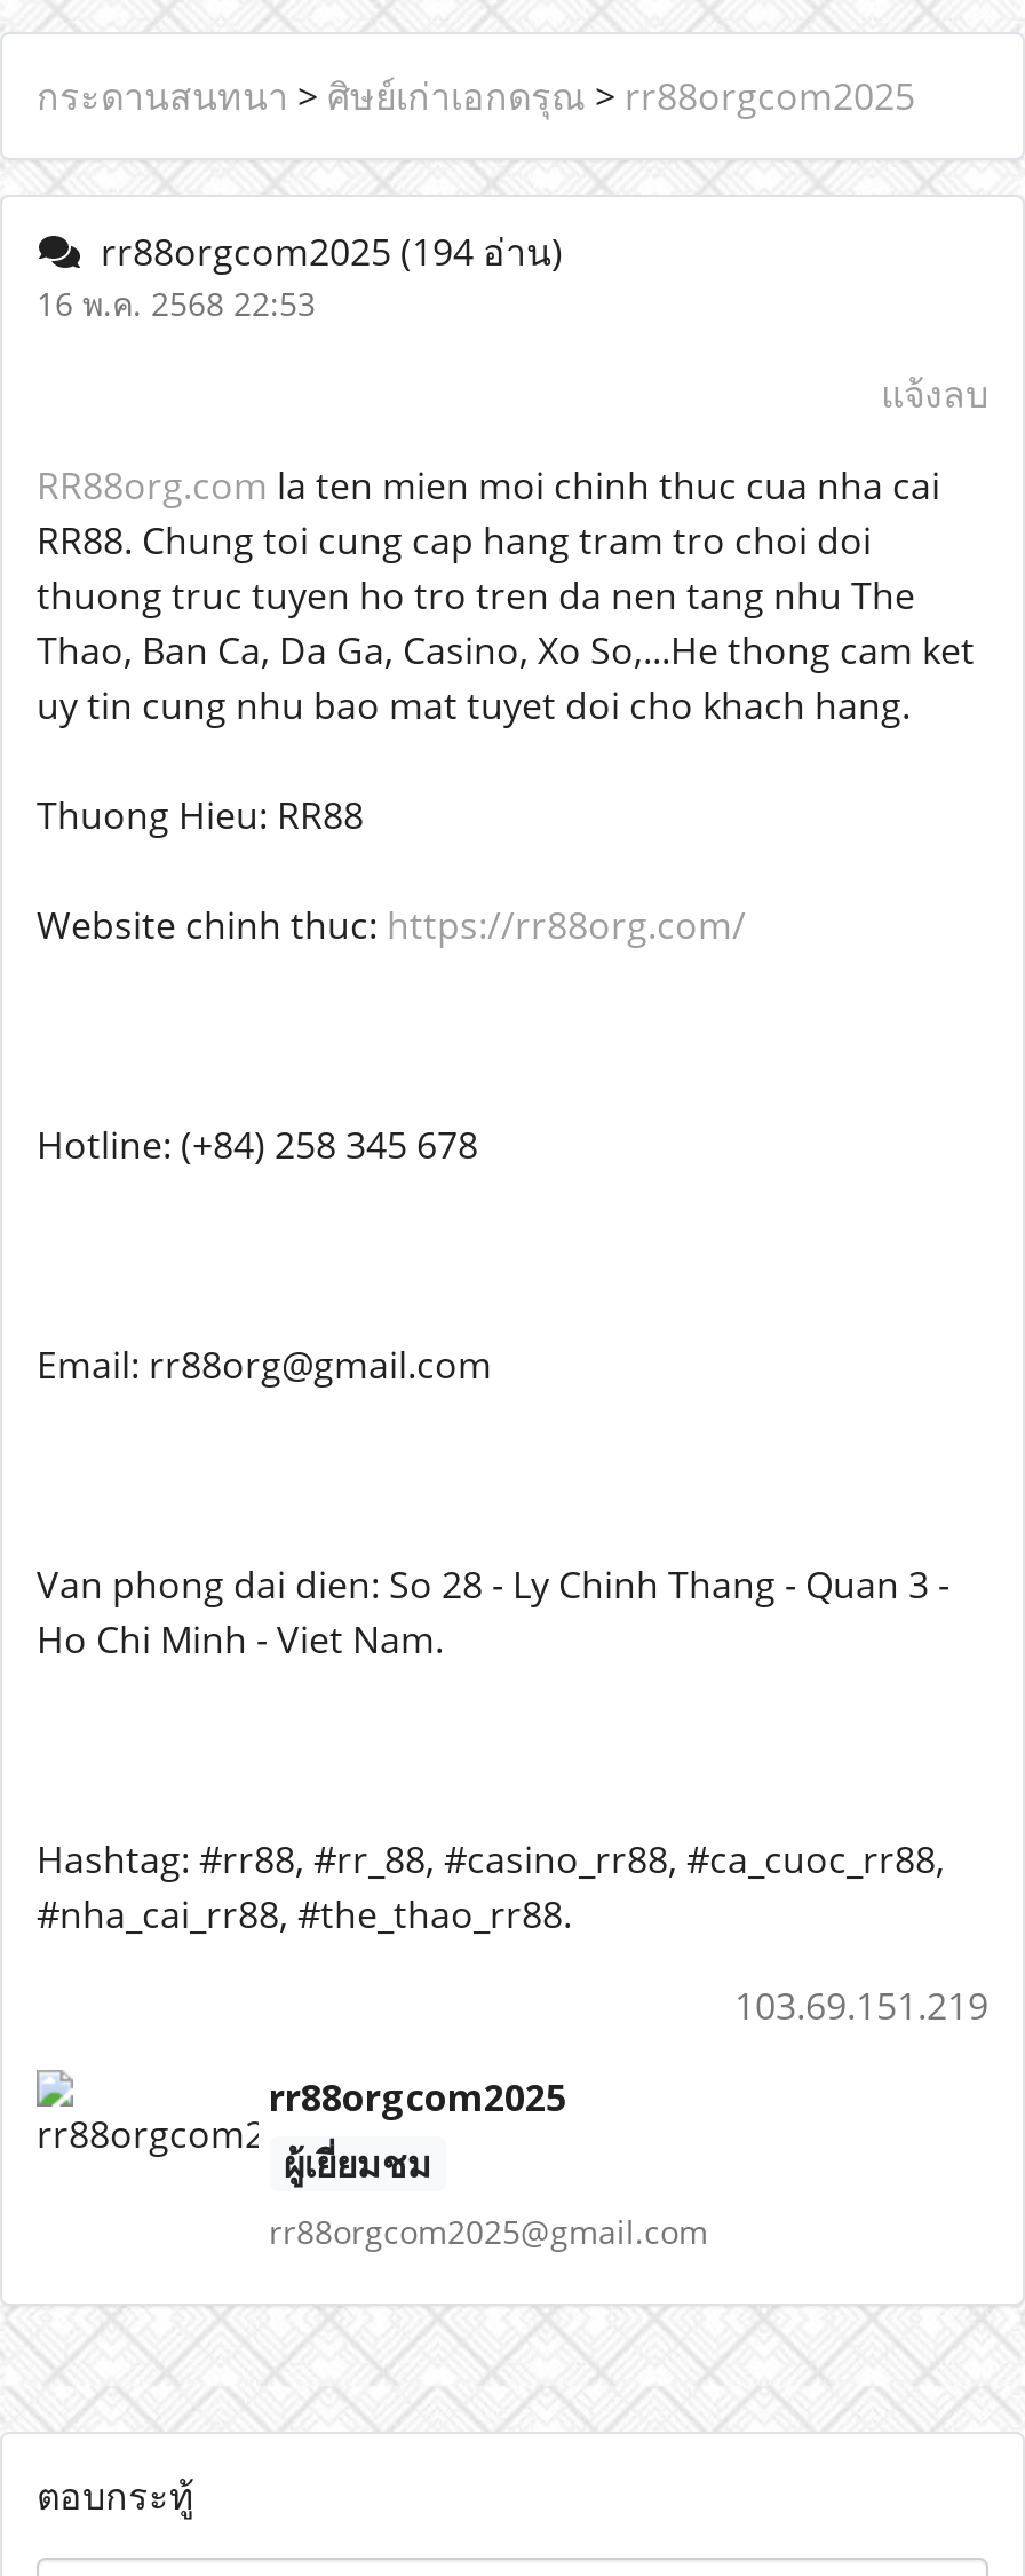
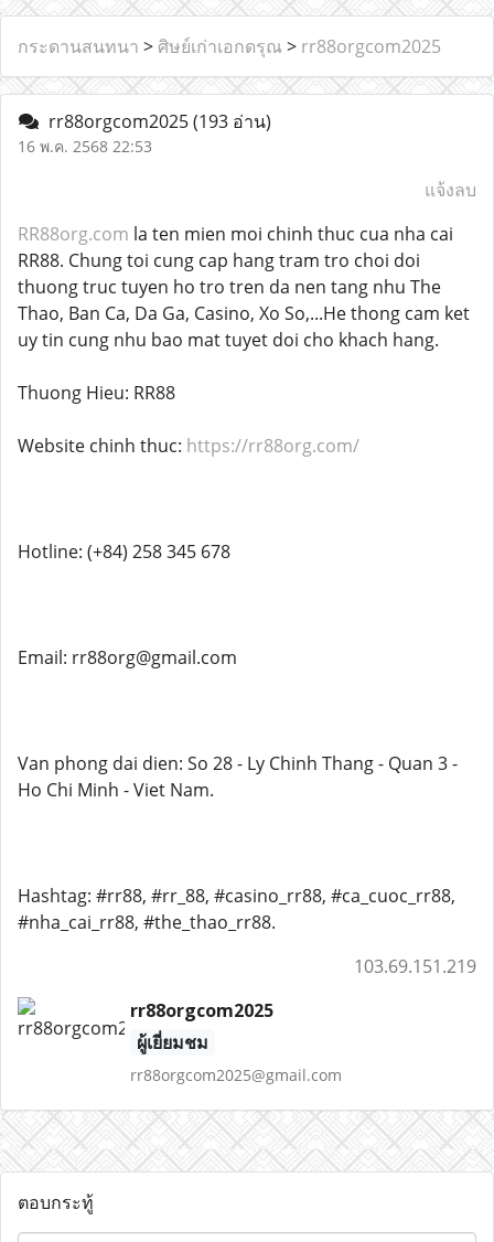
- rr88orgcom2025 (194 อ่าน)
+ rr88orgcom2025 (193 อ่าน)
